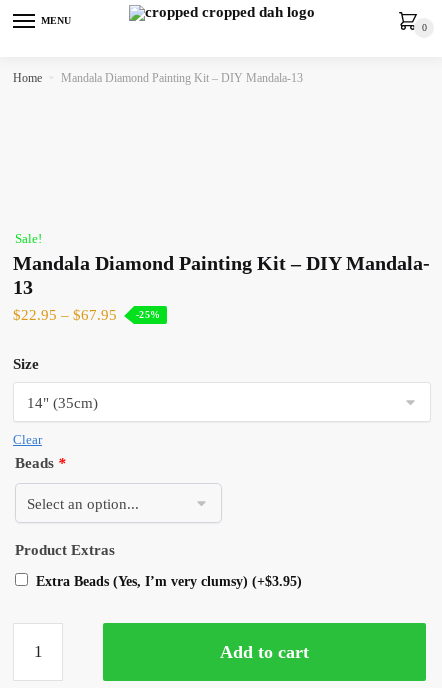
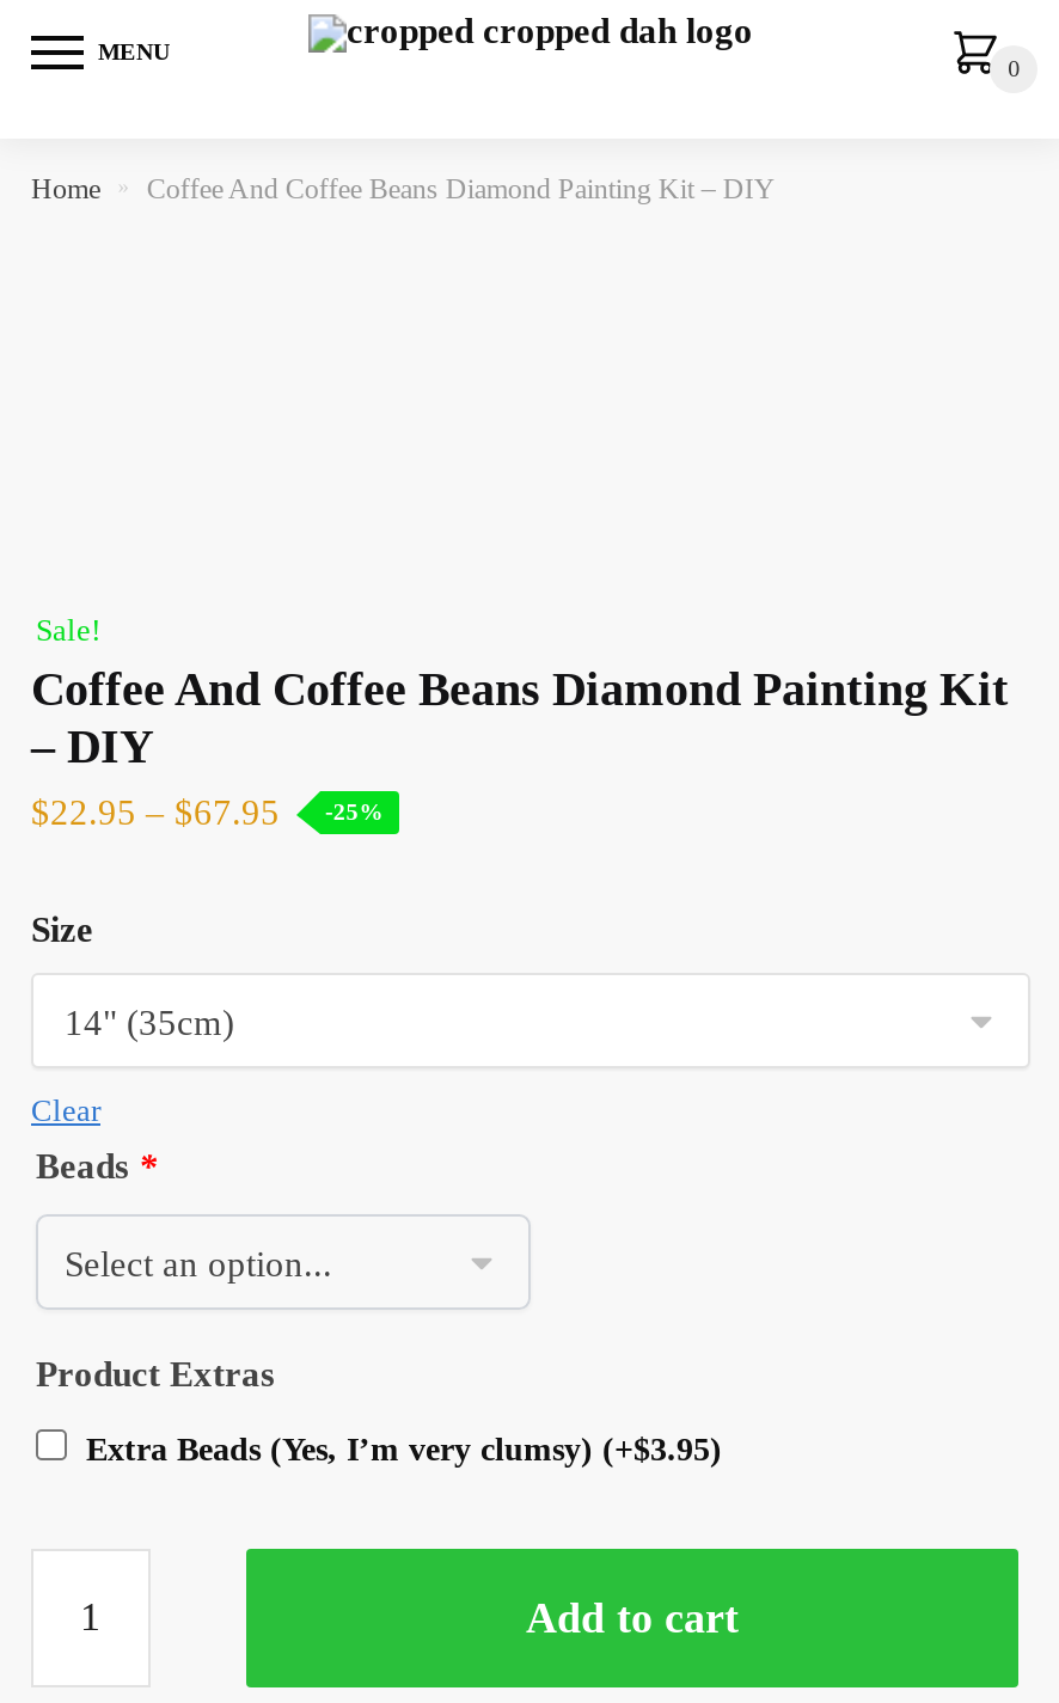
- Mandala Diamond Painting Kit – DIY Mandala-13
+ Coffee And Coffee Beans Diamond Painting Kit – DIY

- Mandala Diamond Painting Kit – DIY Mandala-
- 13
+ Coffee And Coffee Beans Diamond Painting Kit
+ – DIY
